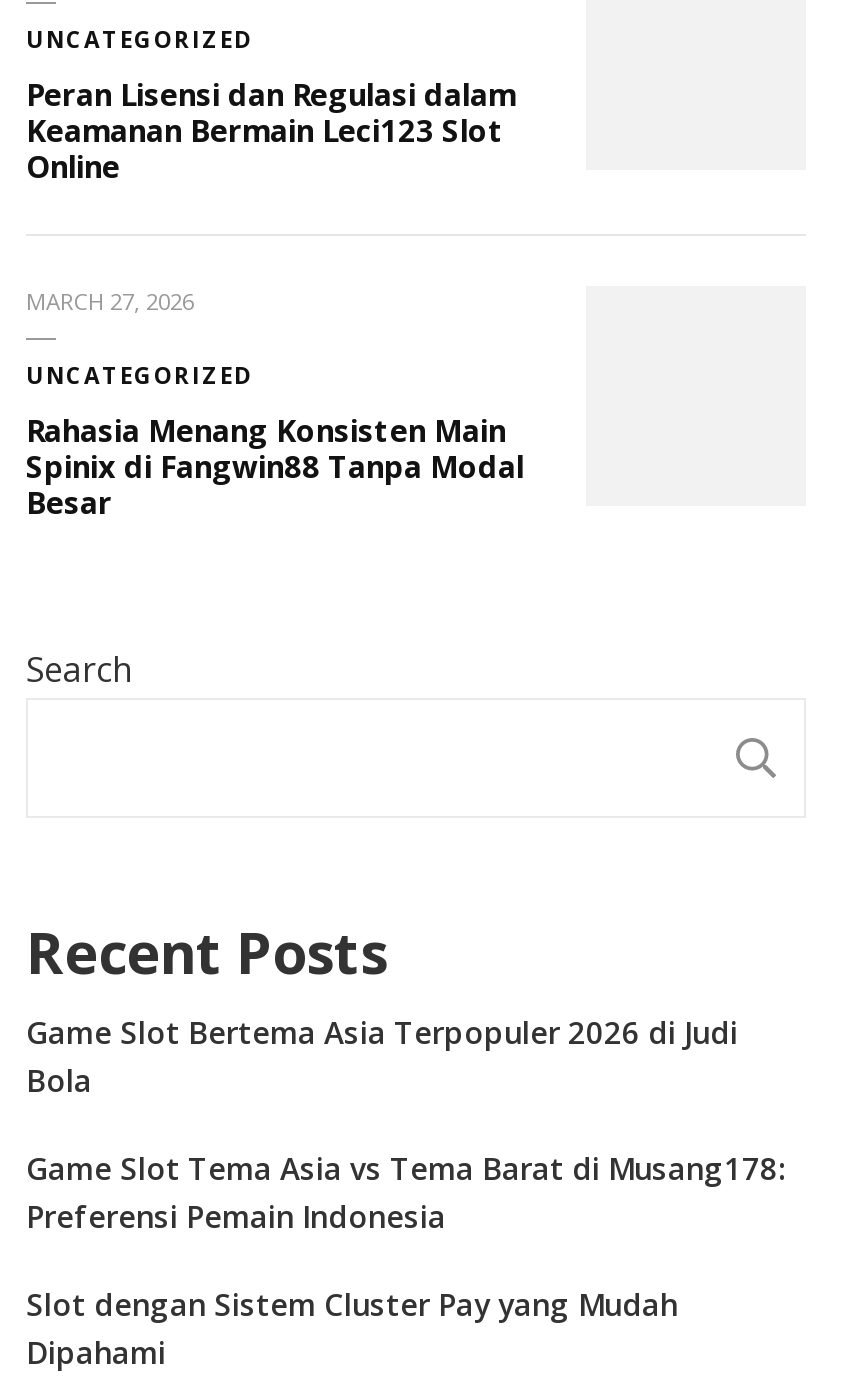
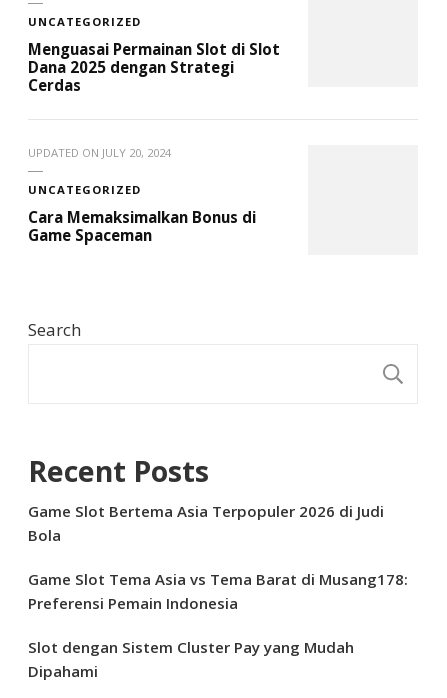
- Peran Lisensi dan Regulasi dalam
- Keamanan Bermain Leci123 Slot
- Online
+ Menguasai Permainan Slot di Slot
+ Dana 2025 dengan Strategi
+ Cerdas

- MARCH 27, 2026
+ UPDATED ON JULY 20, 2024

- Rahasia Menang Konsisten Main
- Spinix di Fangwin88 Tanpa Modal
- Besar
+ Cara Memaksimalkan Bonus di
+ Game Spaceman
